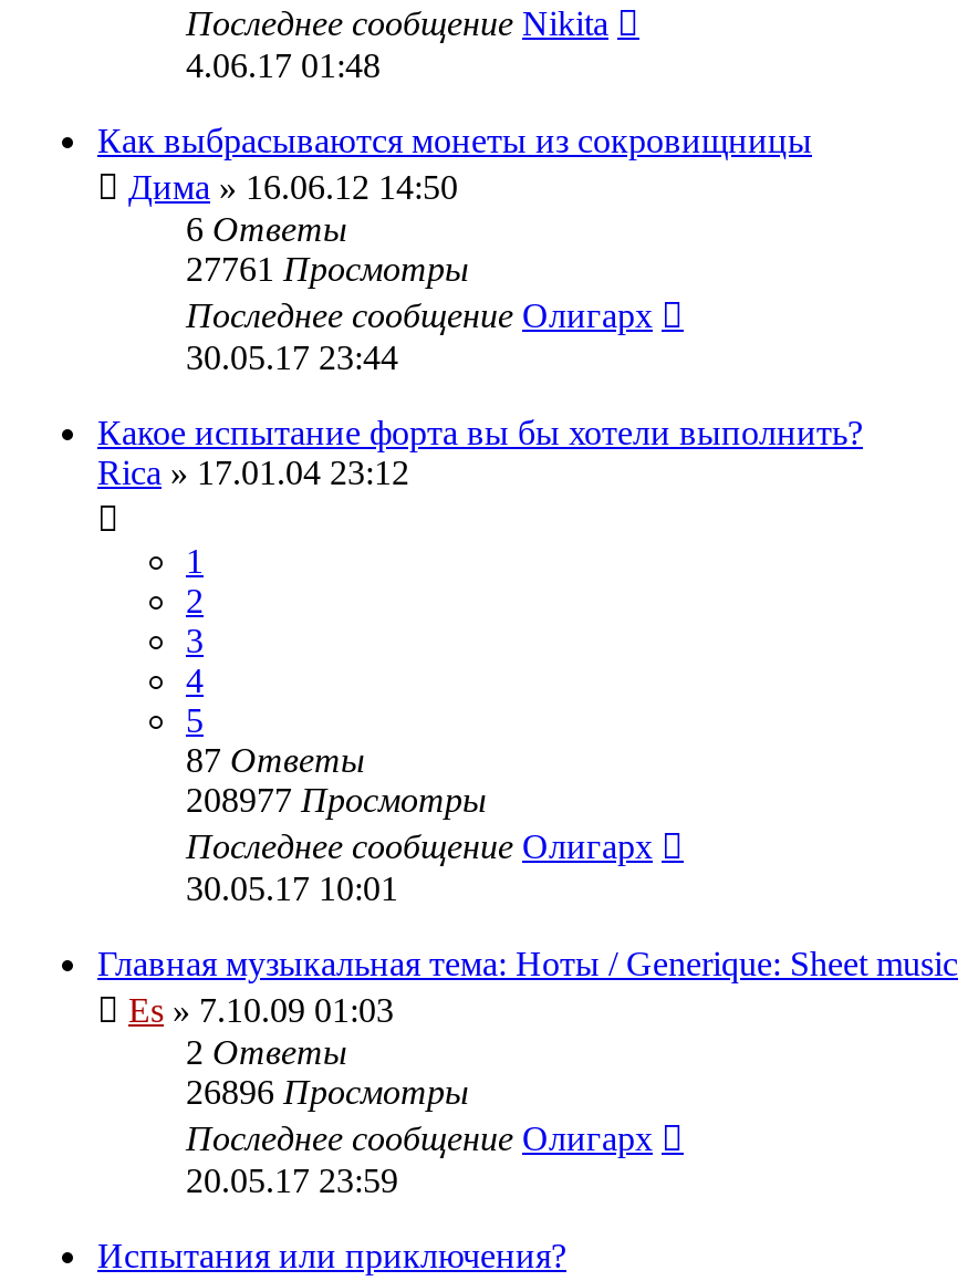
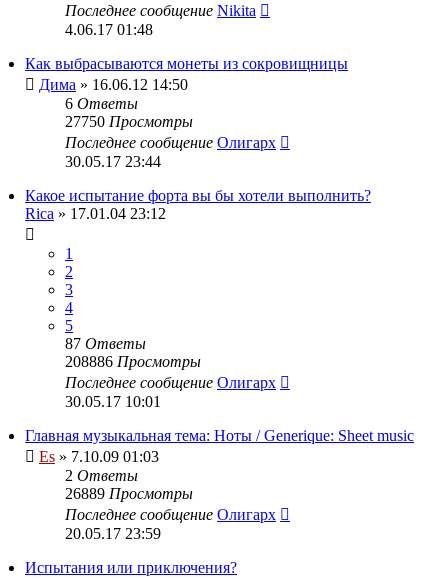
- 27761 Просмотры
+ 27750 Просмотры

- 208977 Просмотры
+ 208886 Просмотры

- 26896 Просмотры
+ 26889 Просмотры
